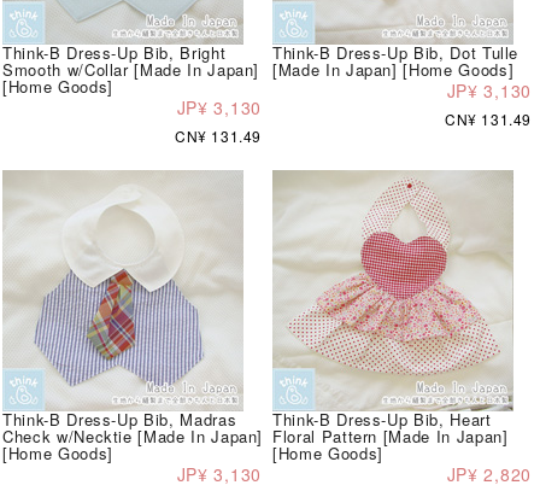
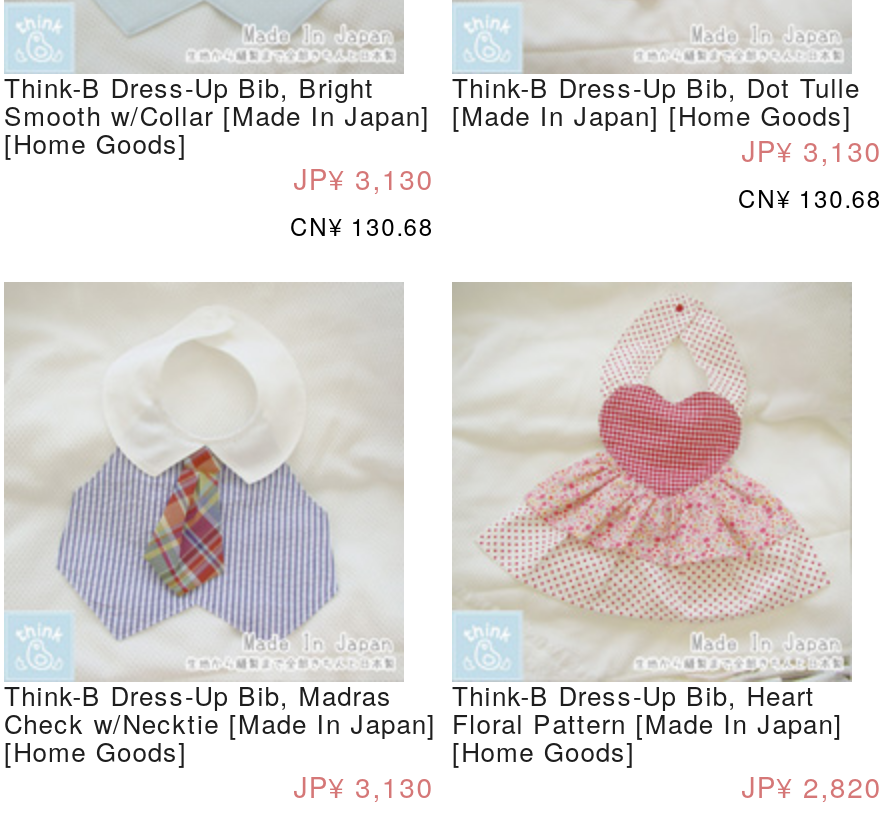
- CN¥ 131.49
+ CN¥ 130.68

- CN¥ 131.49
+ CN¥ 130.68
